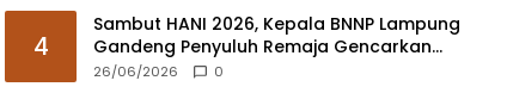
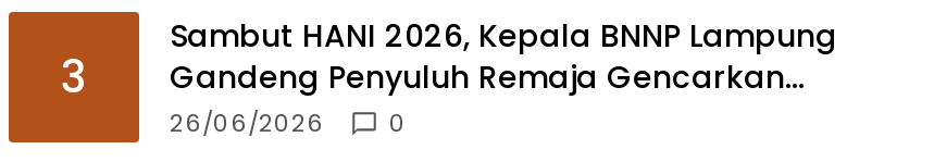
- 4 Gandeng Penyuluh Remaja Gencarkan
+ 3 Gandeng Penyuluh Remaja Gencarkan
